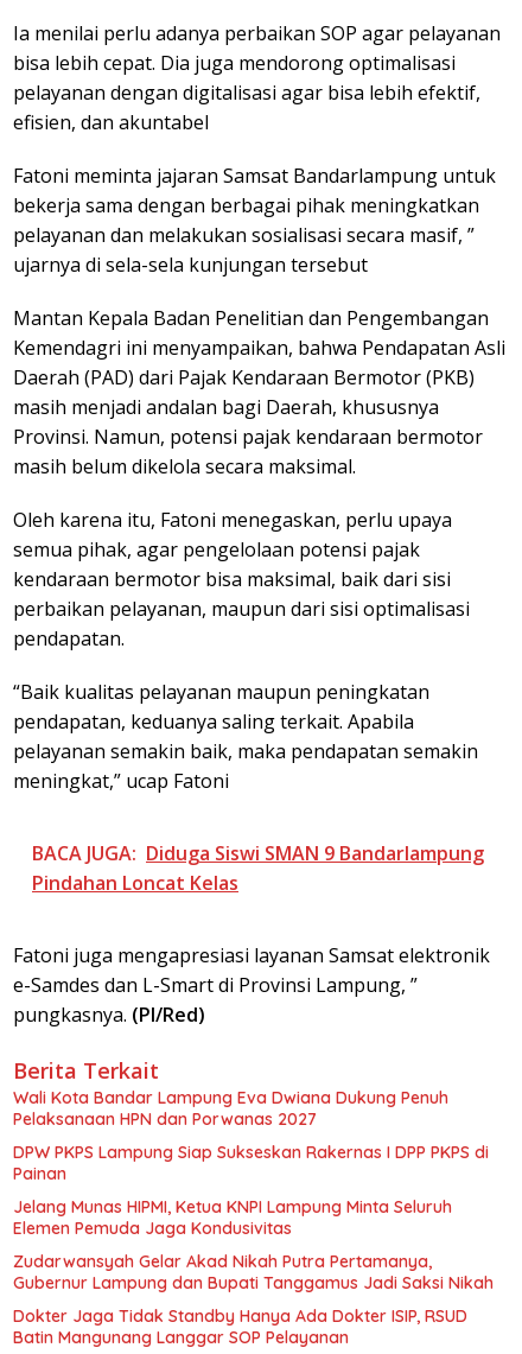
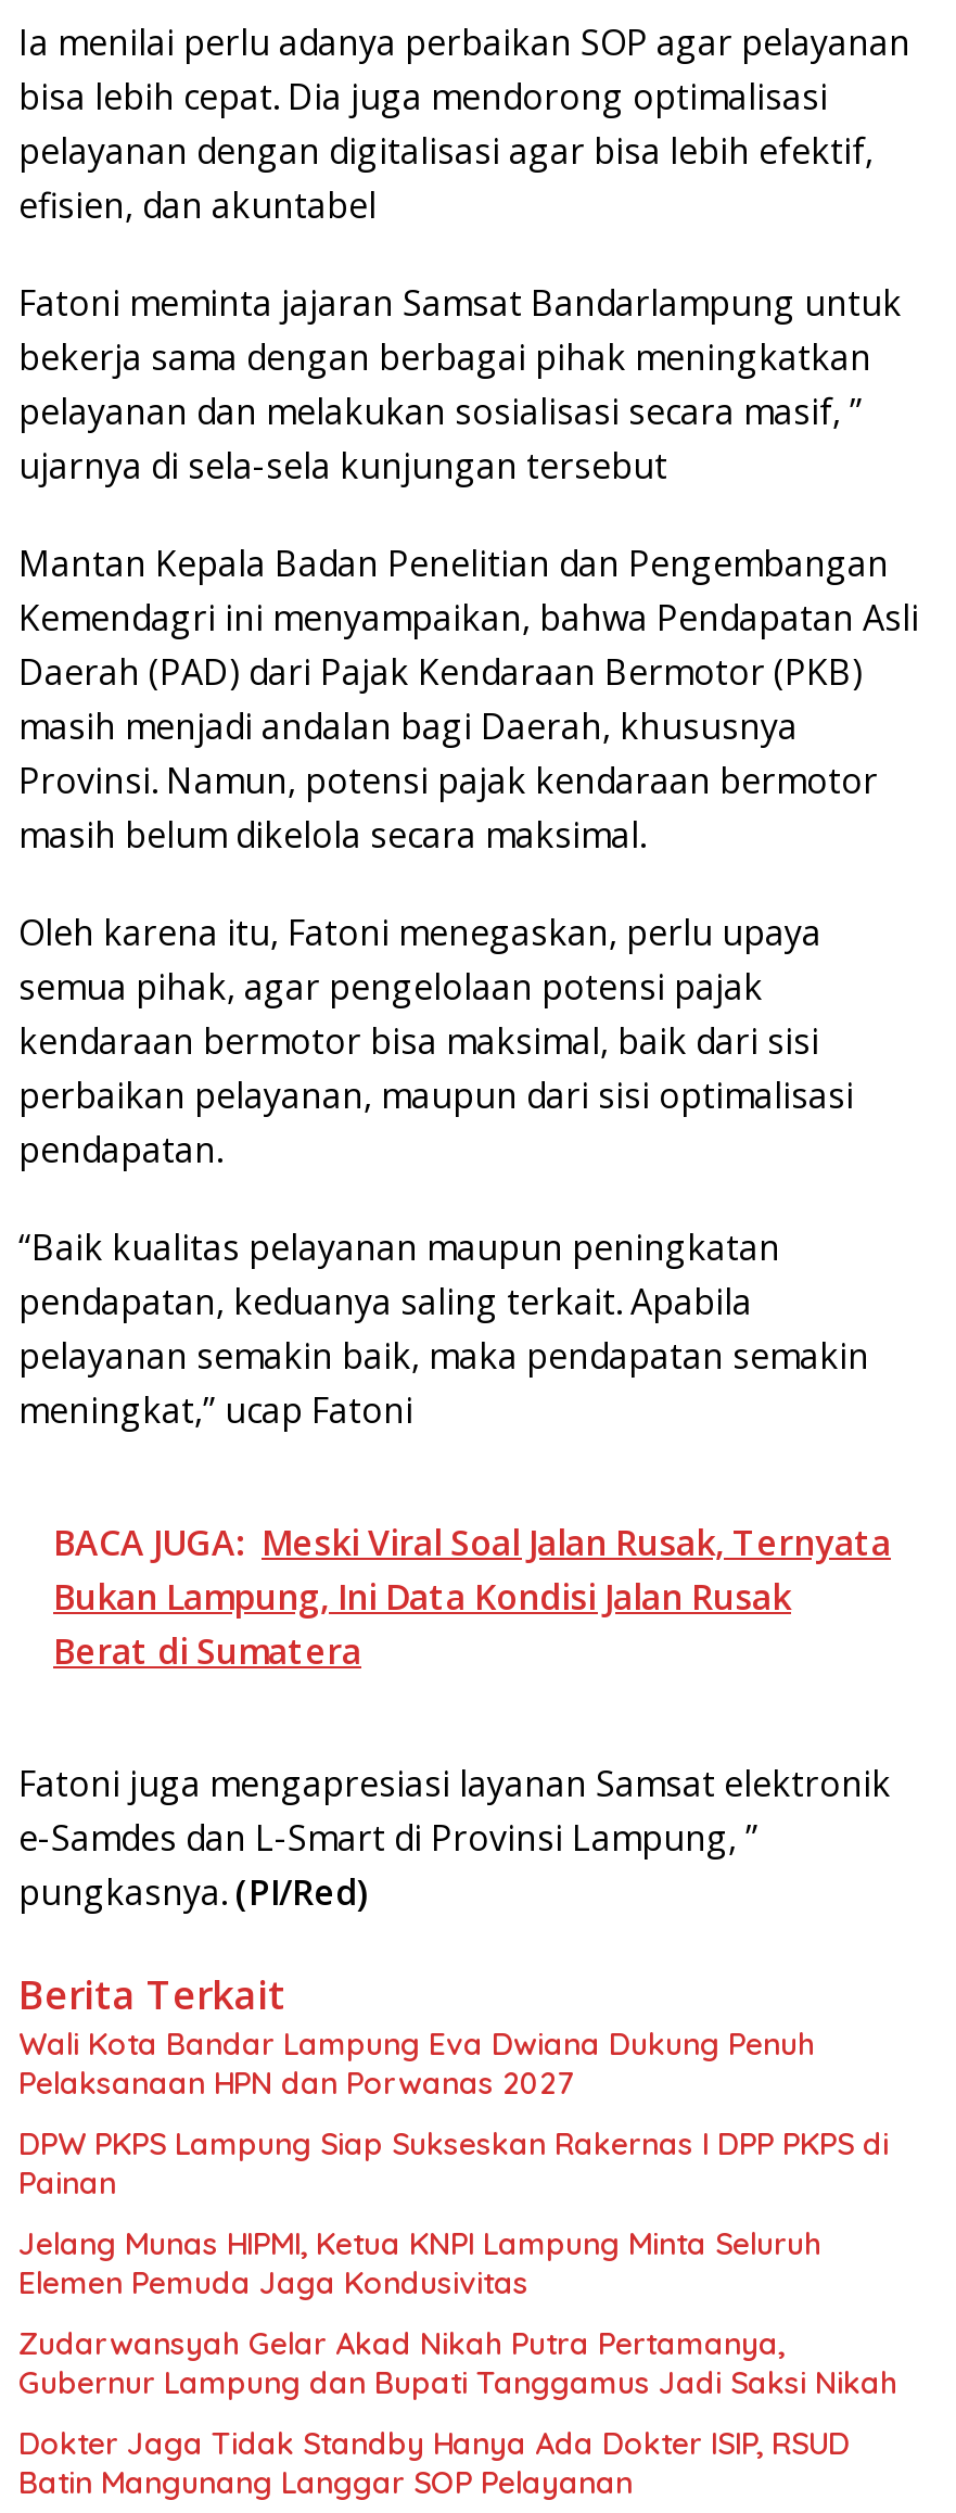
- BACA JUGA: Diduga Siswi SMAN 9 Bandarlampung
- Pindahan Loncat Kelas
+ BACA JUGA: Meski Viral Soal Jalan Rusak, Ternyata
+ Bukan Lampung, Ini Data Kondisi Jalan Rusak
+ Berat di Sumatera
